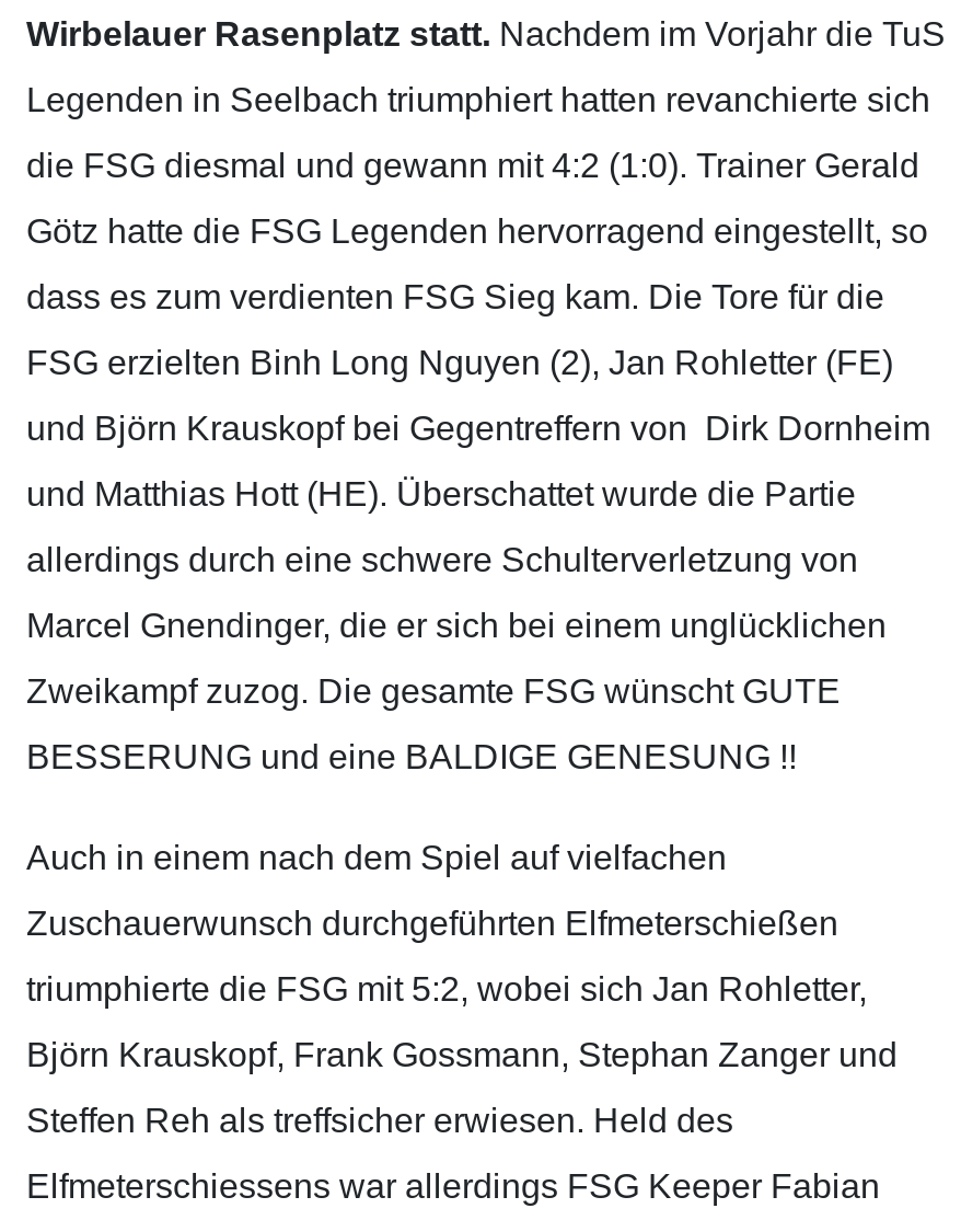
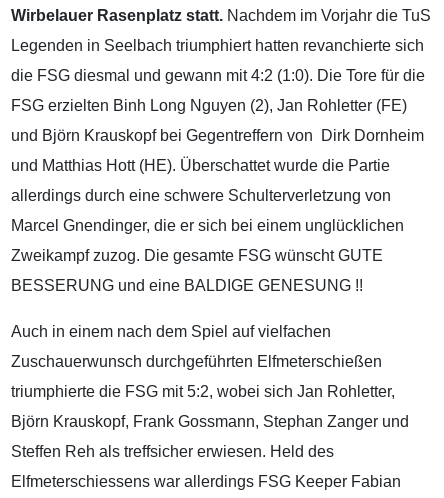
- die FSG diesmal und gewann mit 4:2 (1:0). Trainer Gerald
- Götz hatte die FSG Legenden hervorragend eingestellt, so
- dass es zum verdienten FSG Sieg kam. Die Tore für die
+ die FSG diesmal und gewann mit 4:2 (1:0). Die Tore für die
